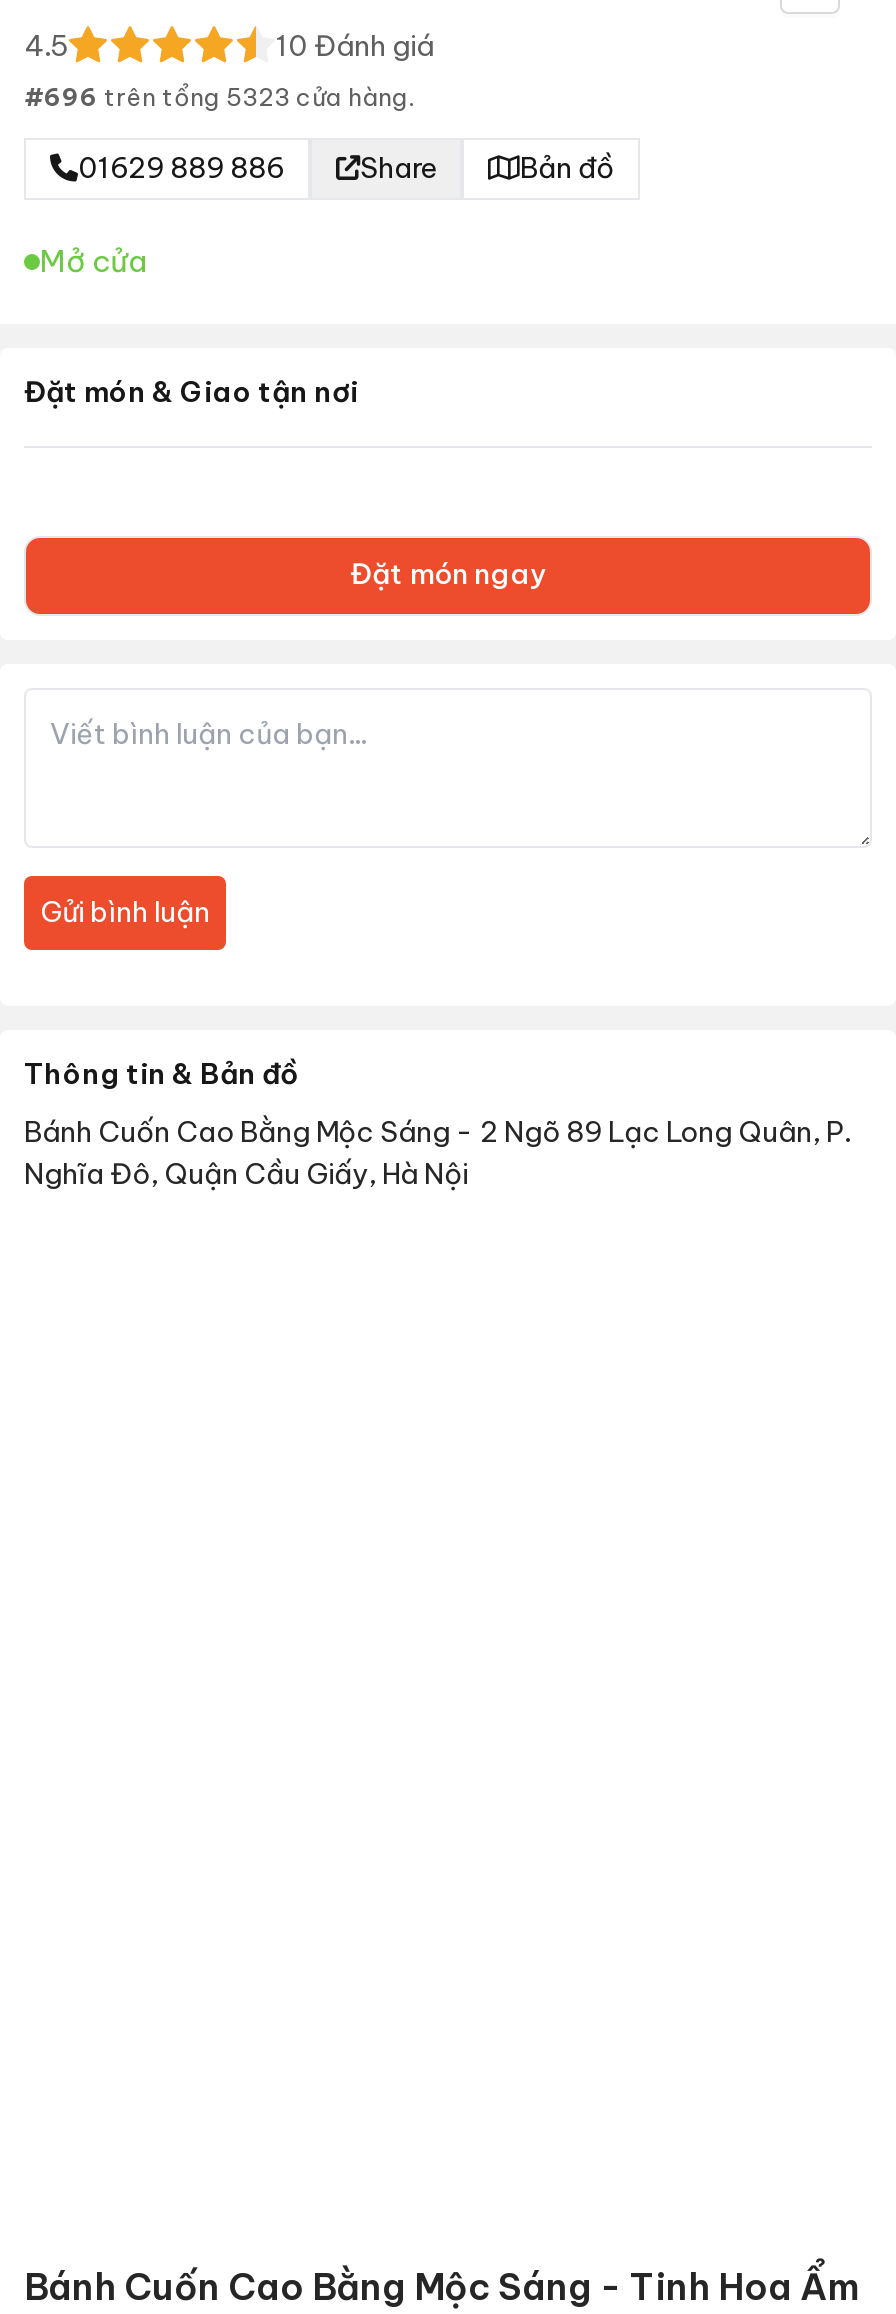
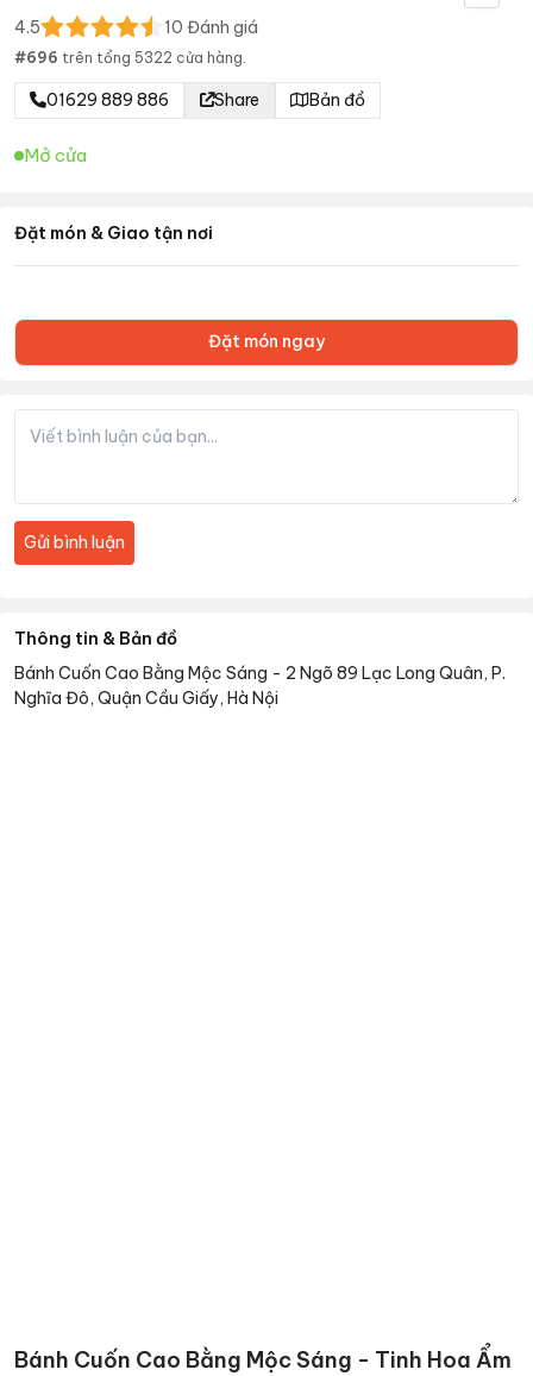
- #696 trên tổng 5323 cửa hàng.
+ #696 trên tổng 5322 cửa hàng.
